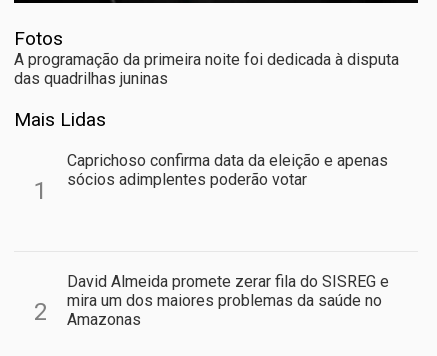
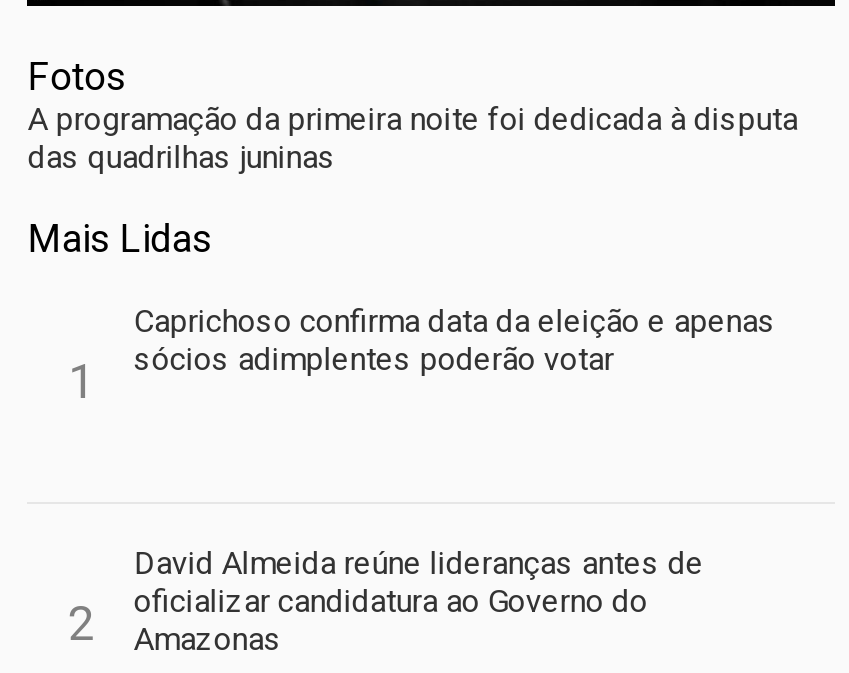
- David Almeida promete zerar fila do SISREG e
- mira um dos maiores problemas da saúde no
+ David Almeida reúne lideranças antes de
+ oficializar candidatura ao Governo do
